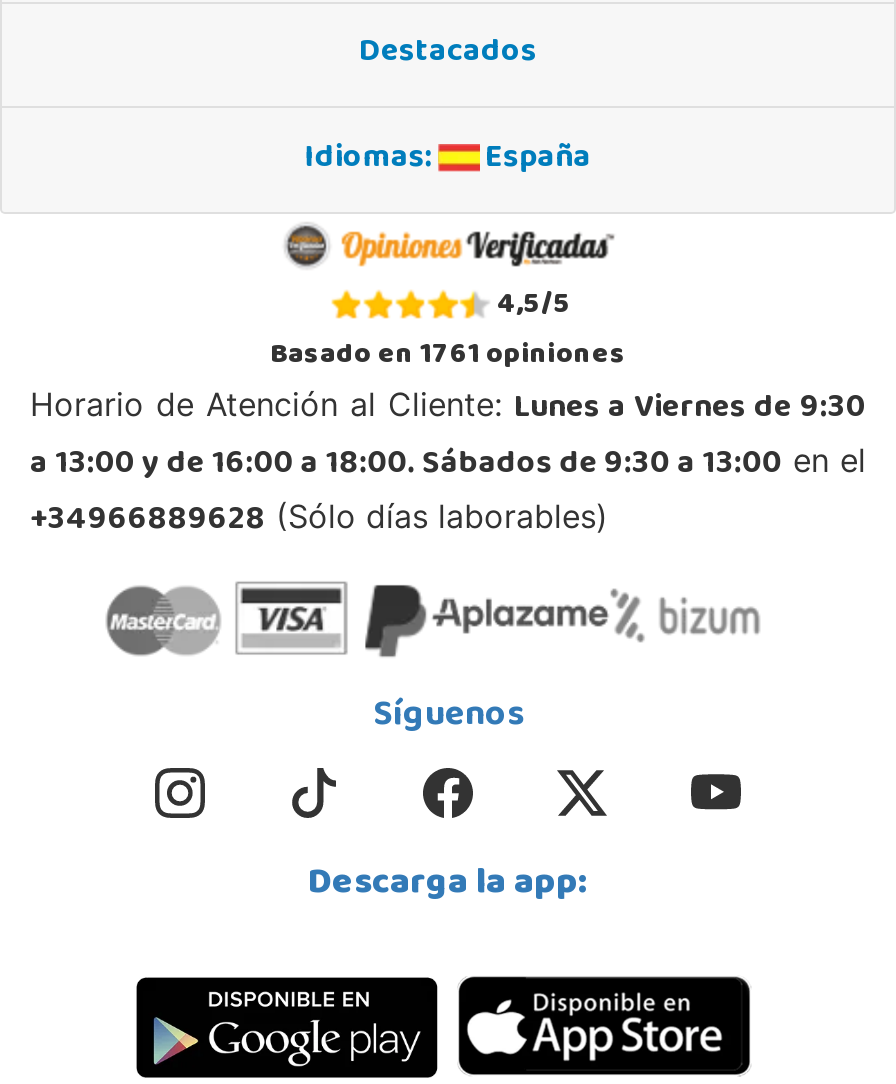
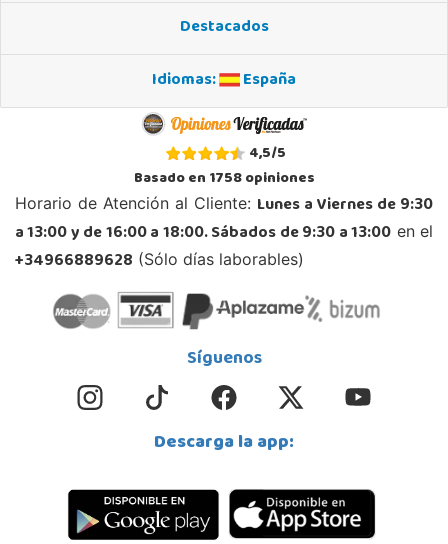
- Basado en 1761opiniones
+ Basado en 1758opiniones
